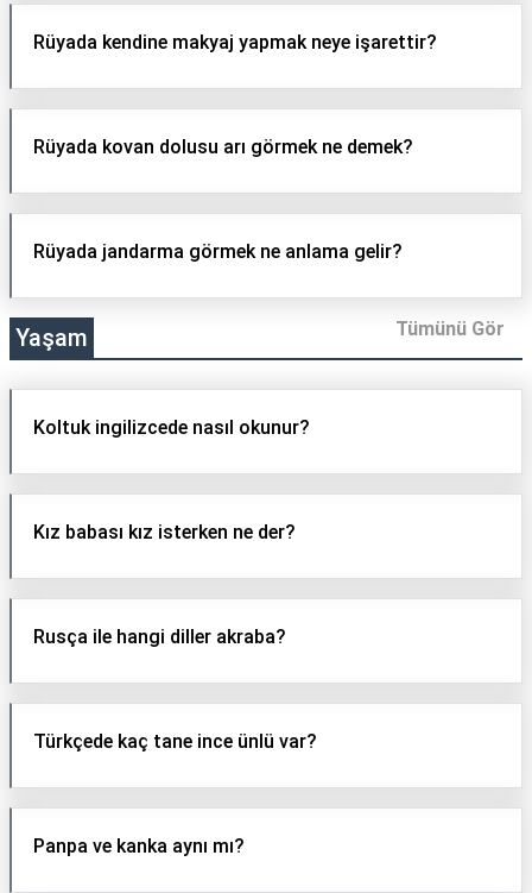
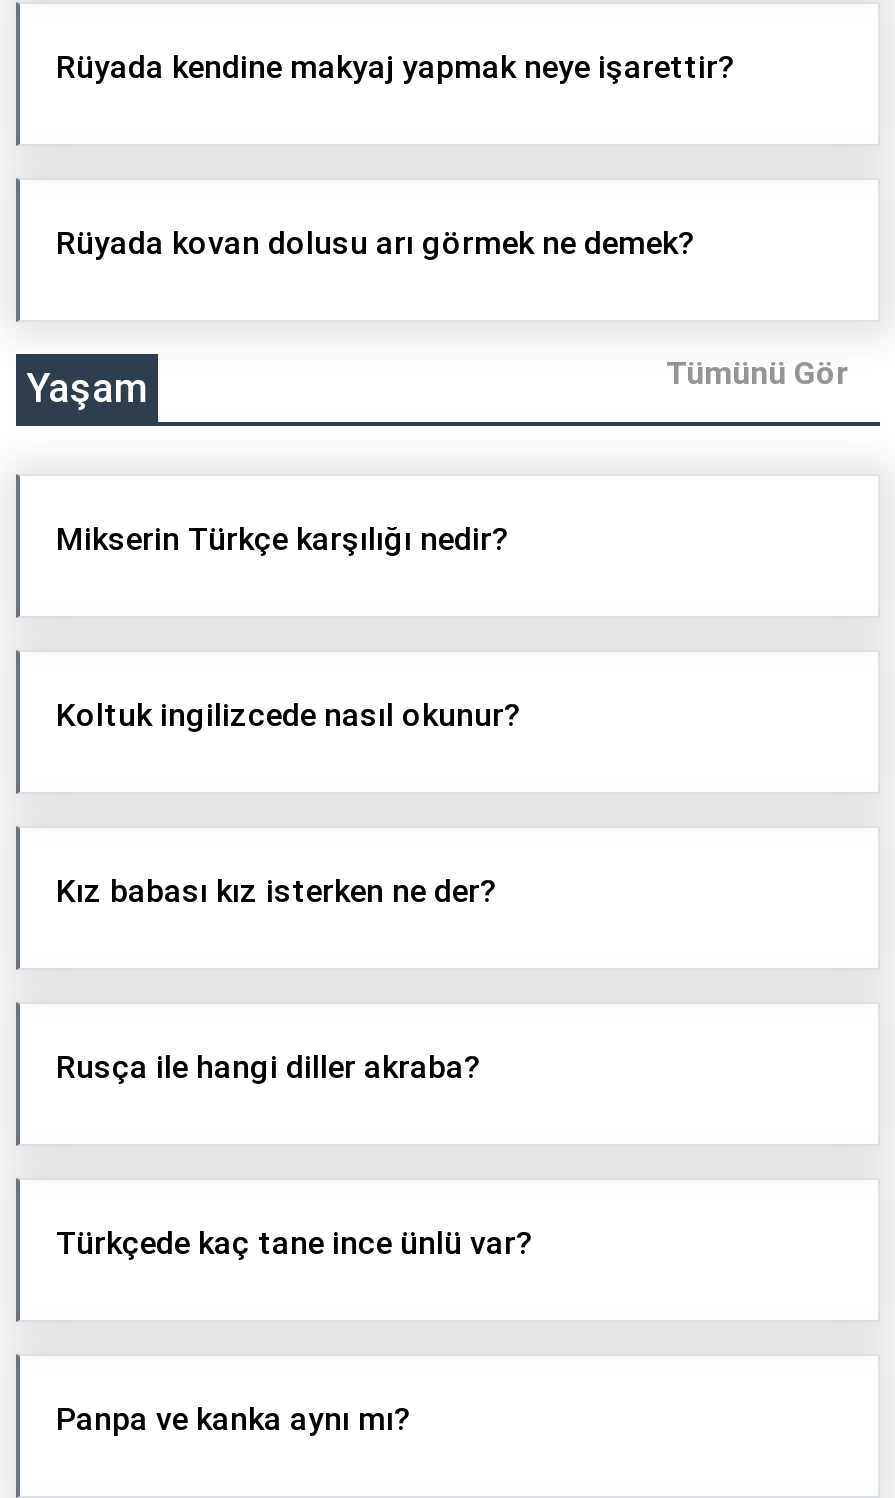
- Rüyada jandarma görmek ne anlama gelir?

moved up: Yaşam | Tümünü Gör

+ Mikserin Türkçe karşılığı nedir?
